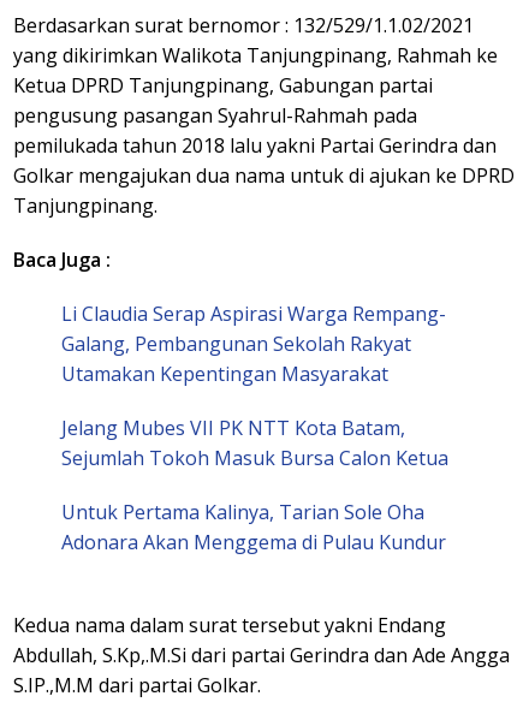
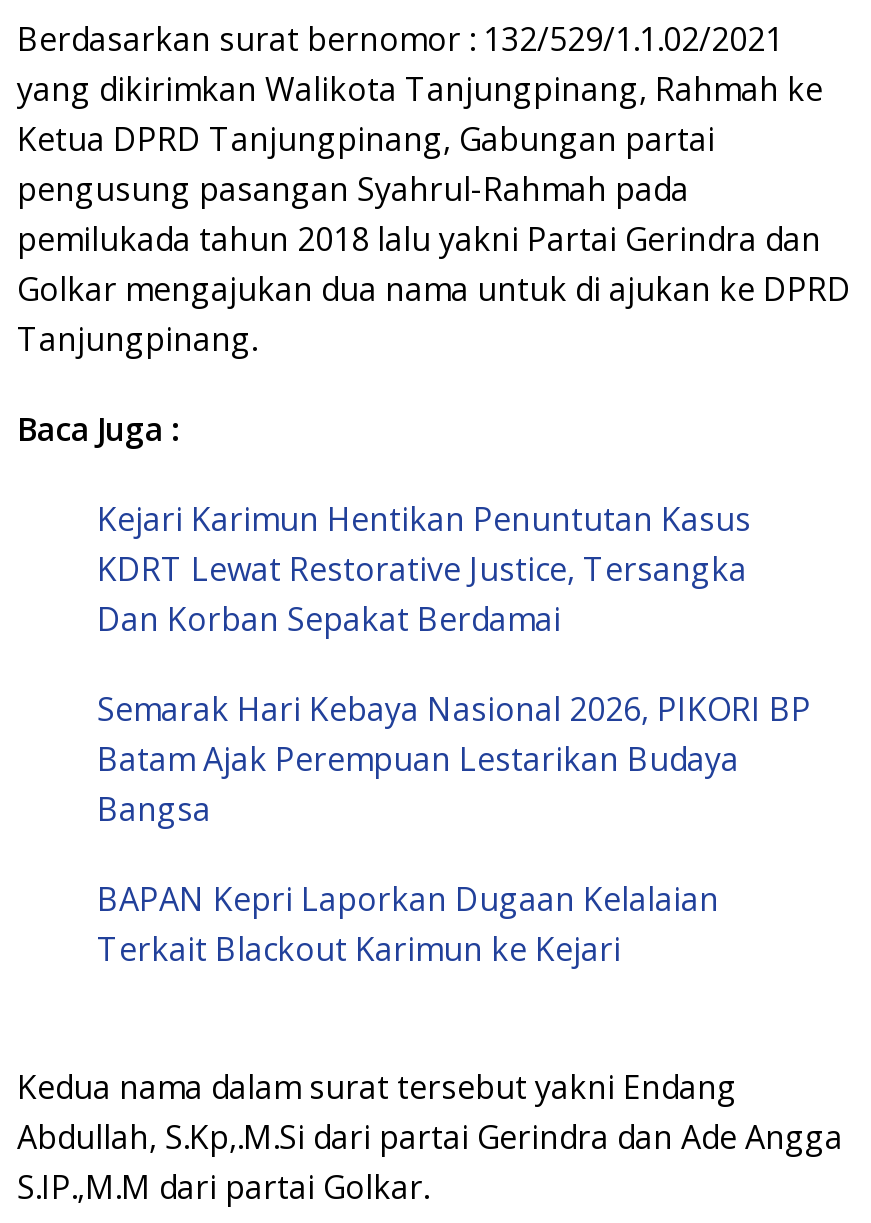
- Li Claudia Serap Aspirasi Warga Rempang-
- Galang, Pembangunan Sekolah Rakyat
- Utamakan Kepentingan Masyarakat
+ Kejari Karimun Hentikan Penuntutan Kasus
+ KDRT Lewat Restorative Justice, Tersangka
+ Dan Korban Sepakat Berdamai

- Jelang Mubes VII PK NTT Kota Batam,
- Sejumlah Tokoh Masuk Bursa Calon Ketua
+ Semarak Hari Kebaya Nasional 2026, PIKORI BP
+ Batam Ajak Perempuan Lestarikan Budaya
+ Bangsa

- Untuk Pertama Kalinya, Tarian Sole Oha
- Adonara Akan Menggema di Pulau Kundur
+ BAPAN Kepri Laporkan Dugaan Kelalaian
+ Terkait Blackout Karimun ke Kejari
